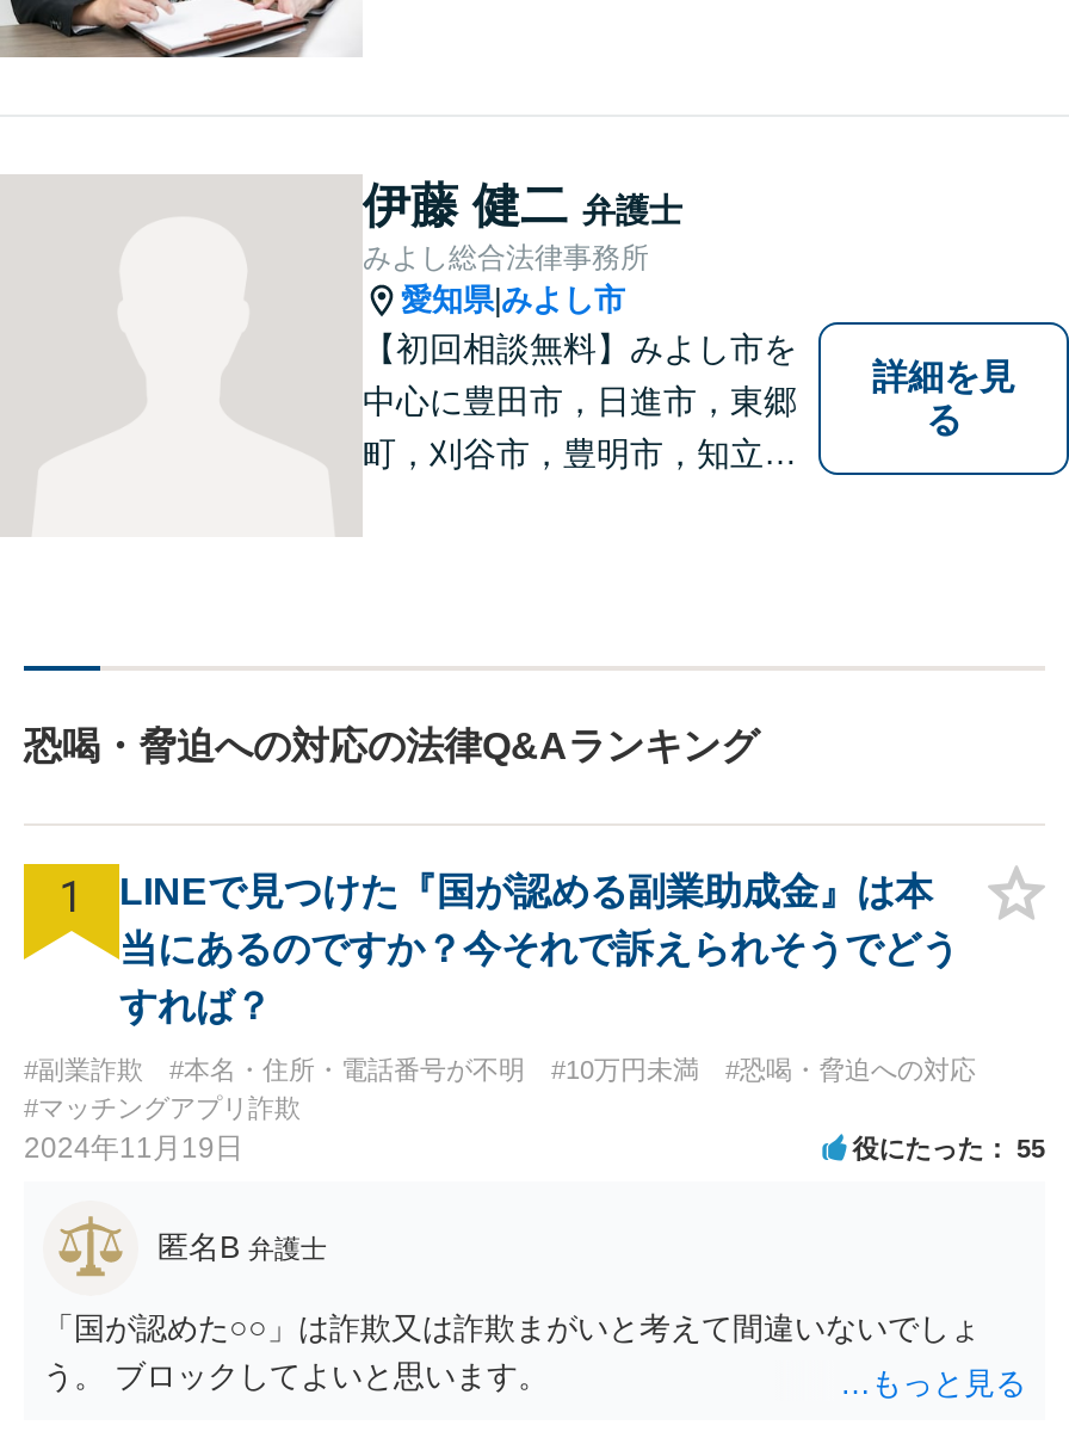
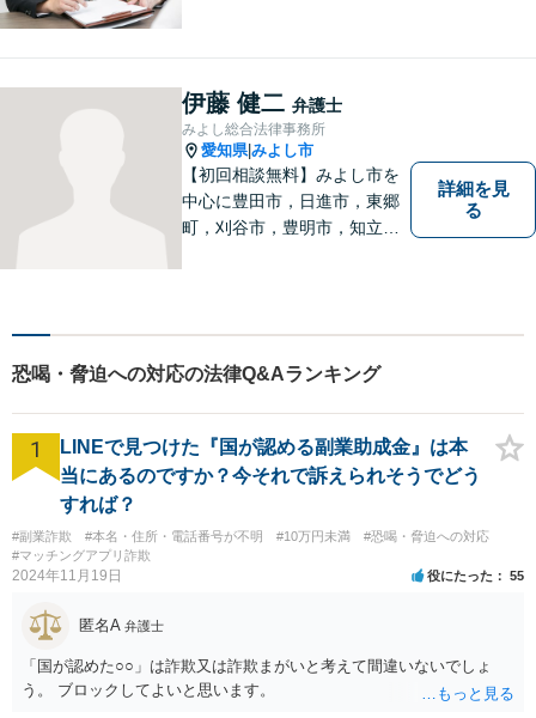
- 匿名B弁護士
+ 匿名A弁護士
